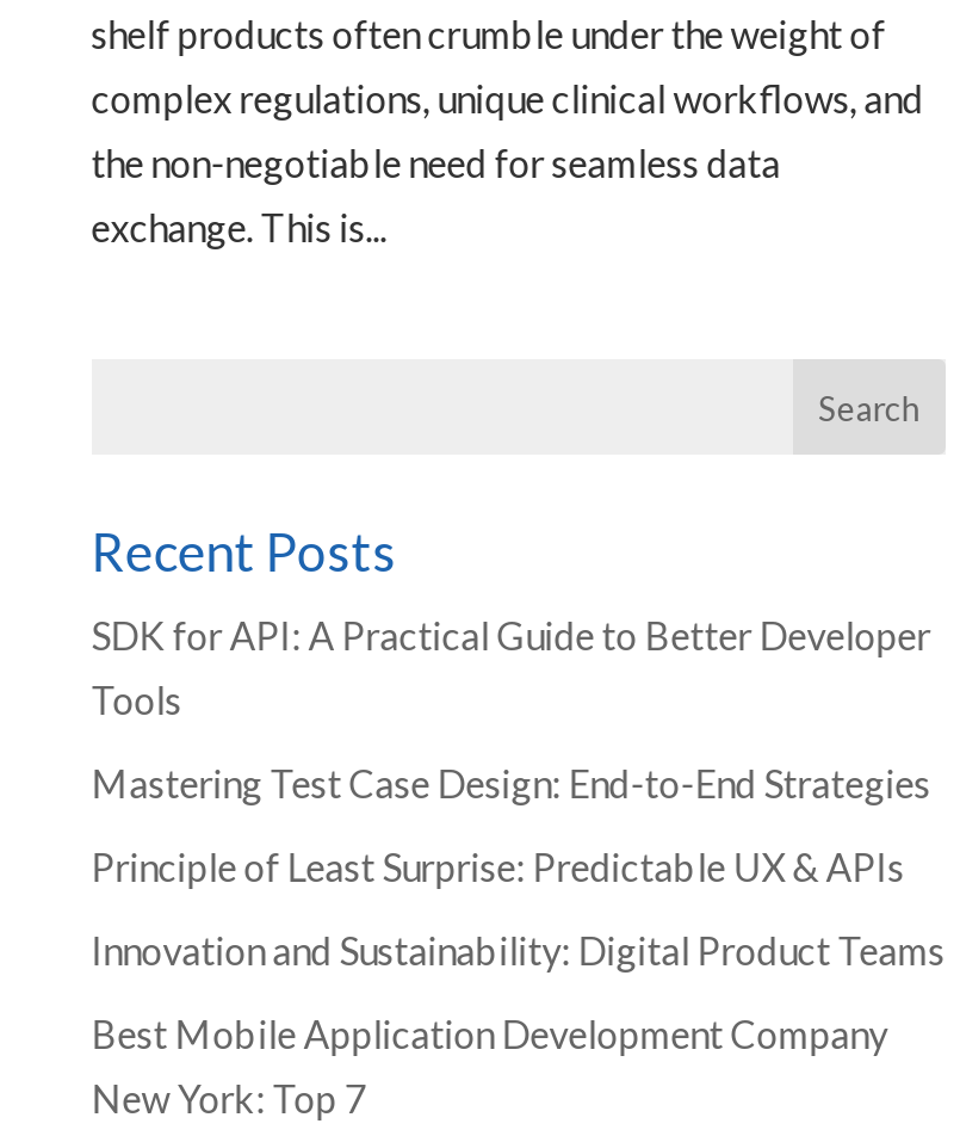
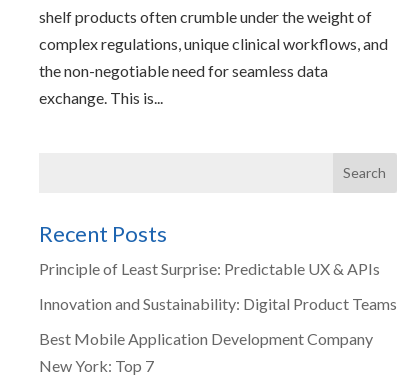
- SDK for API: A Practical Guide to Better Developer
- Tools
- Mastering Test Case Design: End-to-End Strategies
